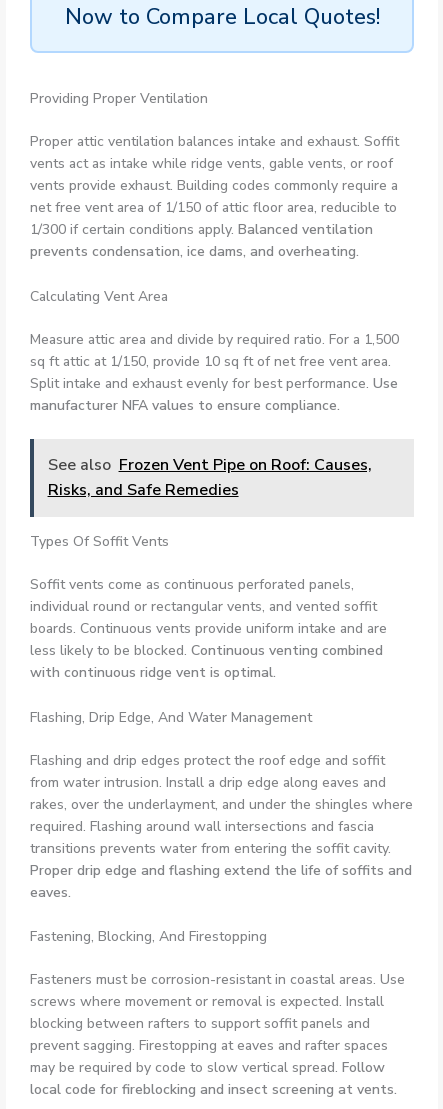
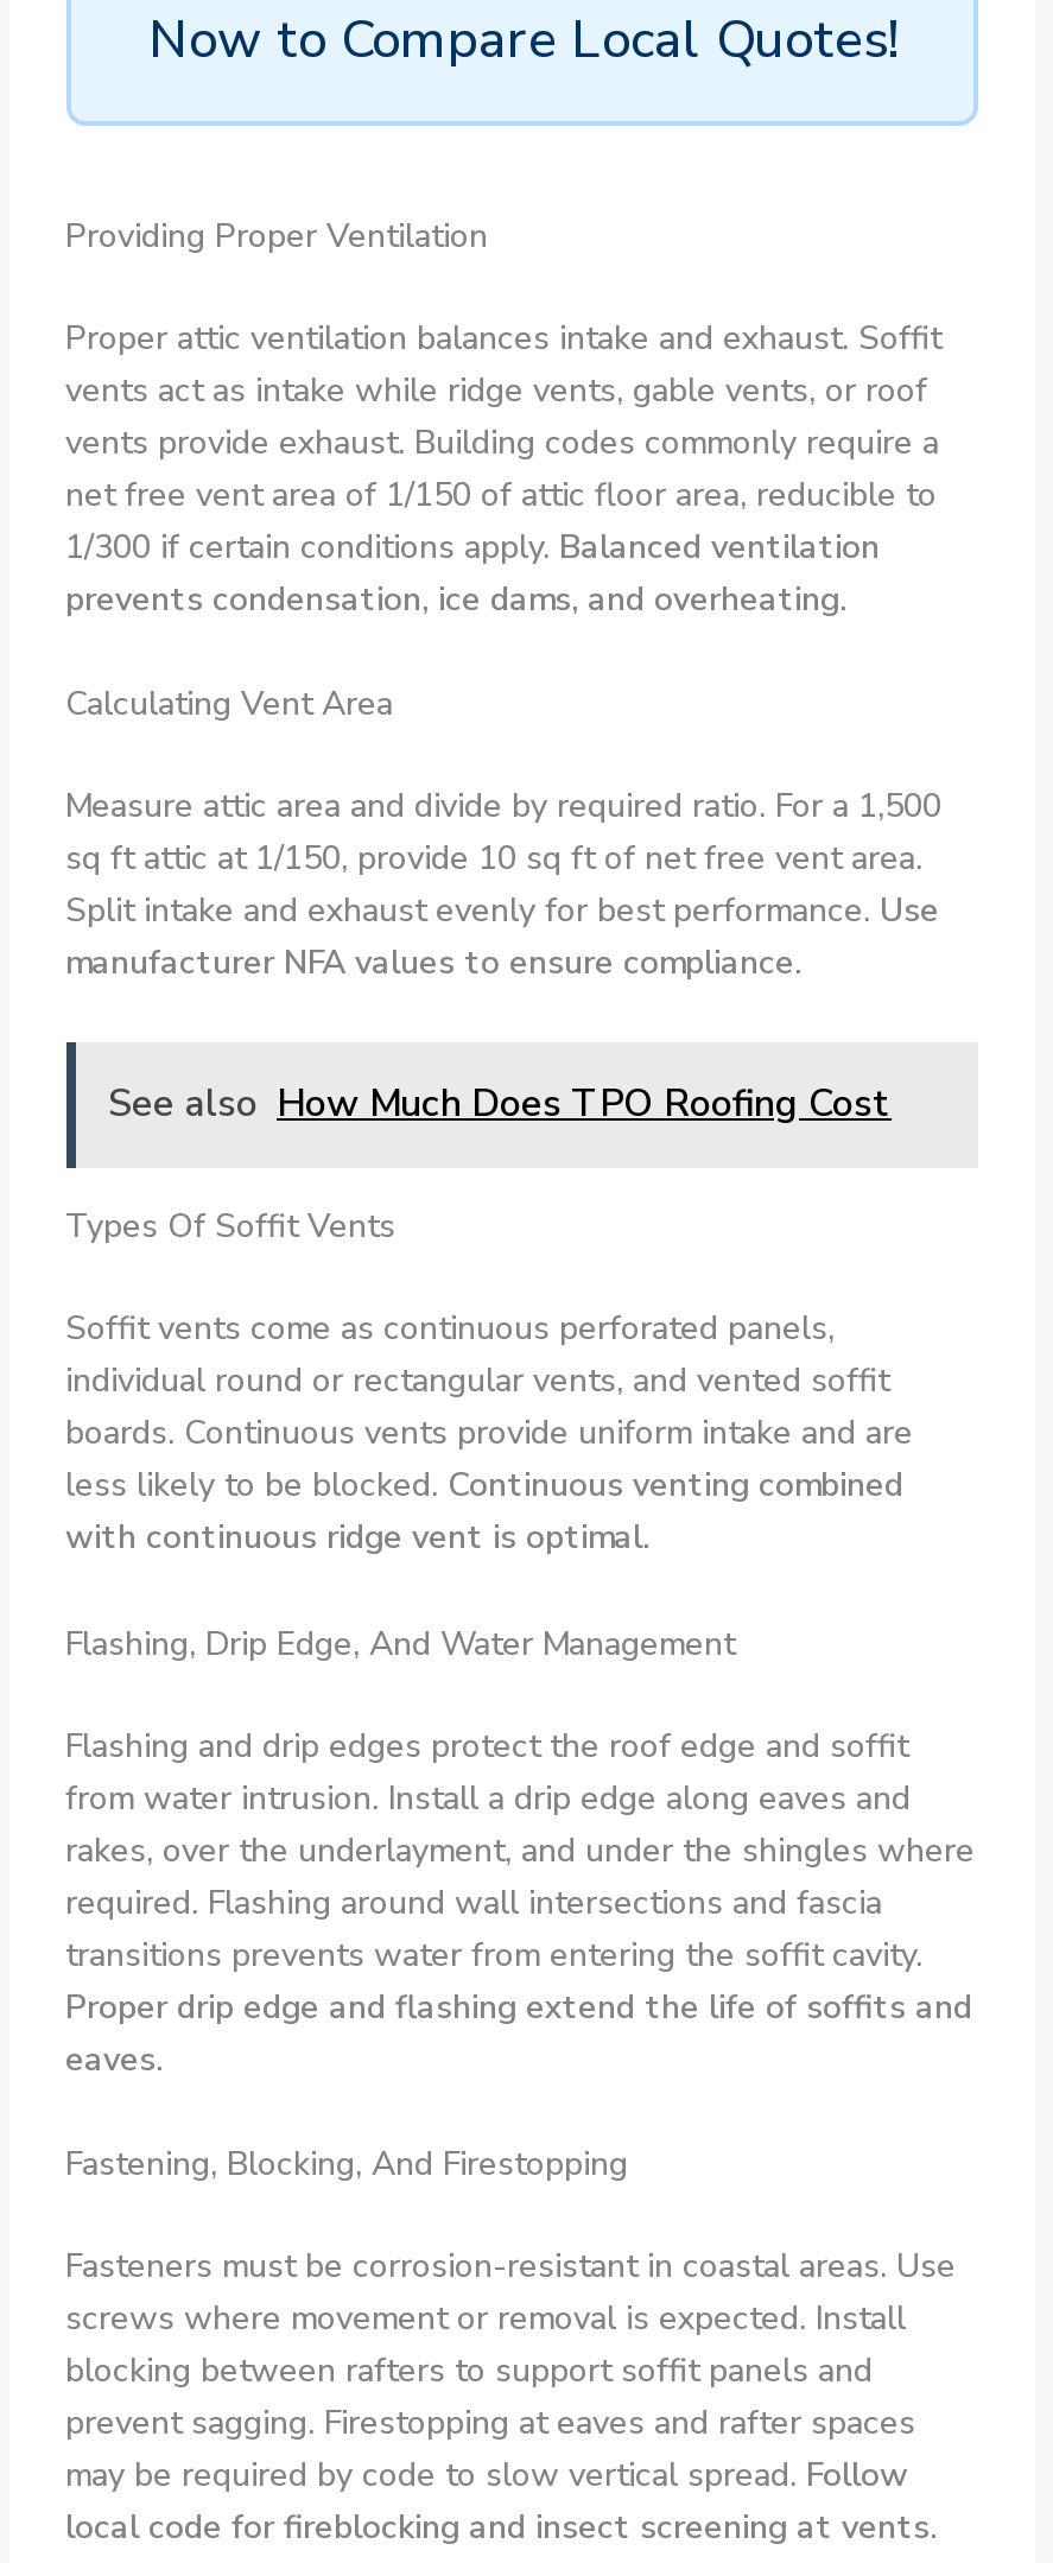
- See also Frozen Vent Pipe on Roof: Causes,
- Risks, and Safe Remedies
+ See also How Much Does TPO Roofing Cost
